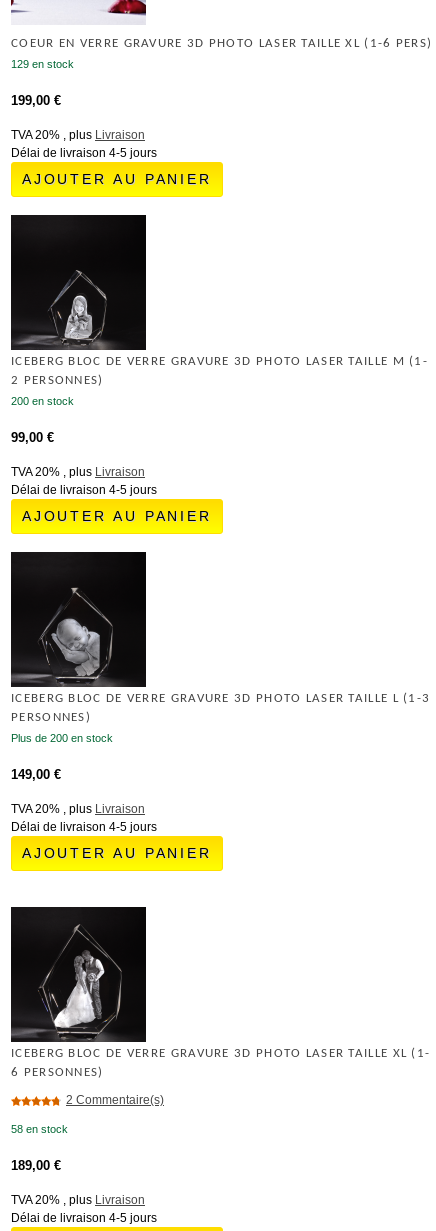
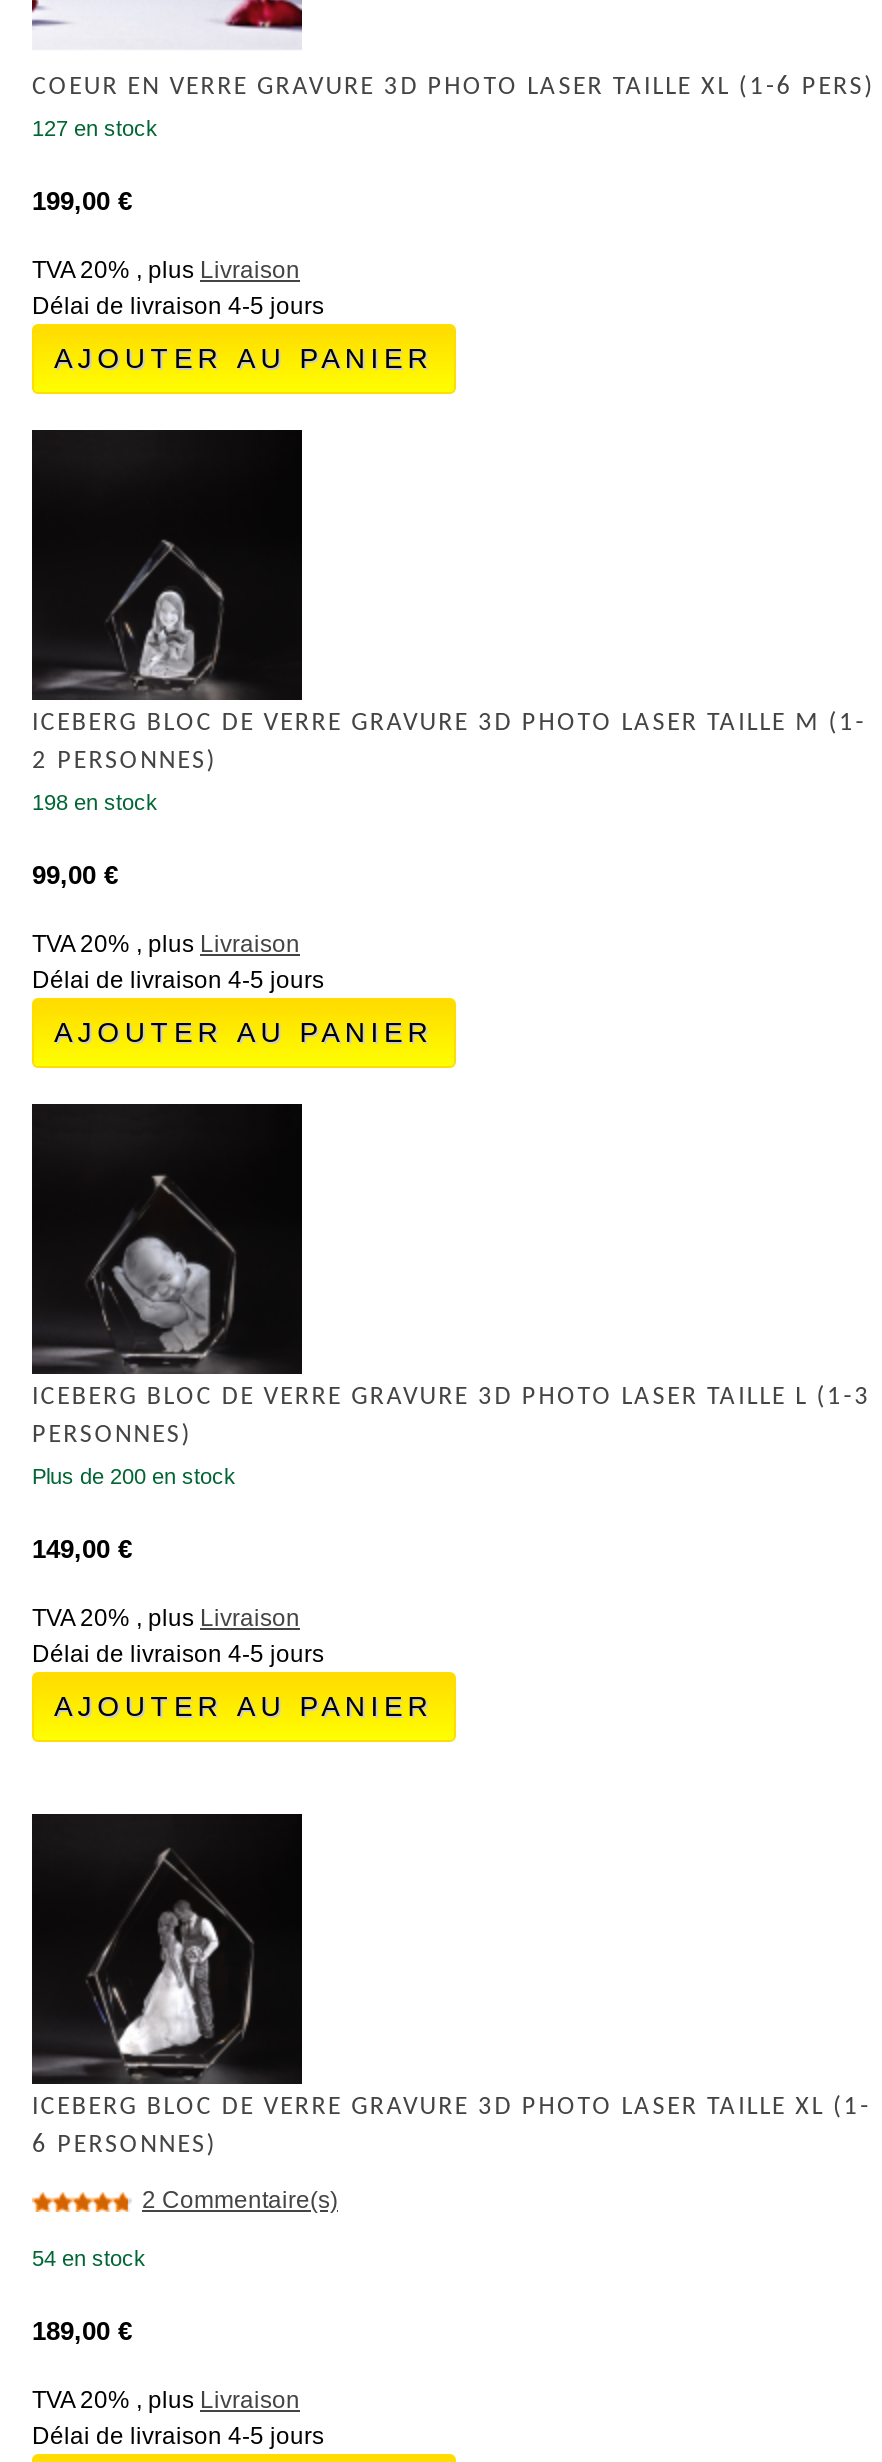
- 129 en stock
+ 127 en stock

- 200 en stock
+ 198 en stock

- 58 en stock
+ 54 en stock
